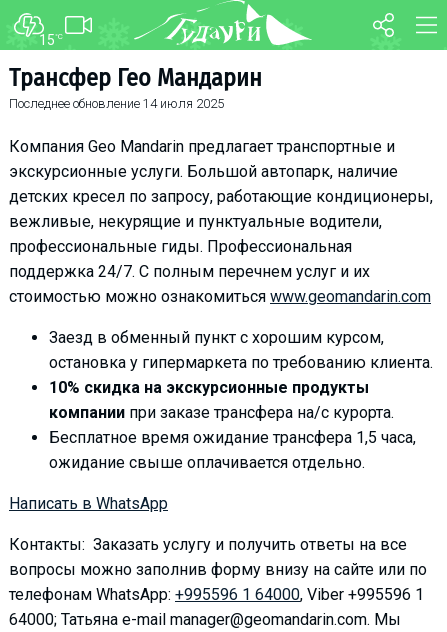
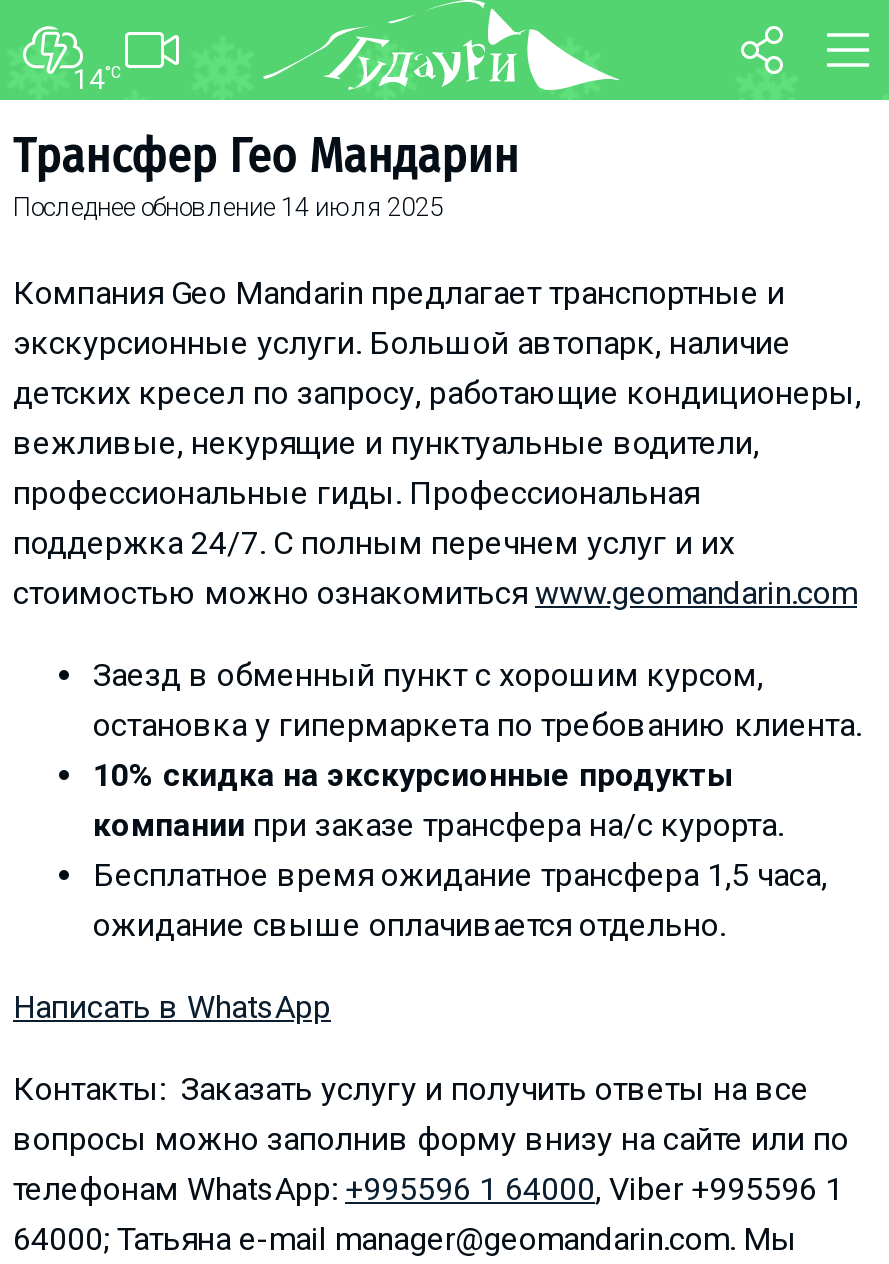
- 15°C
+ 14°C
